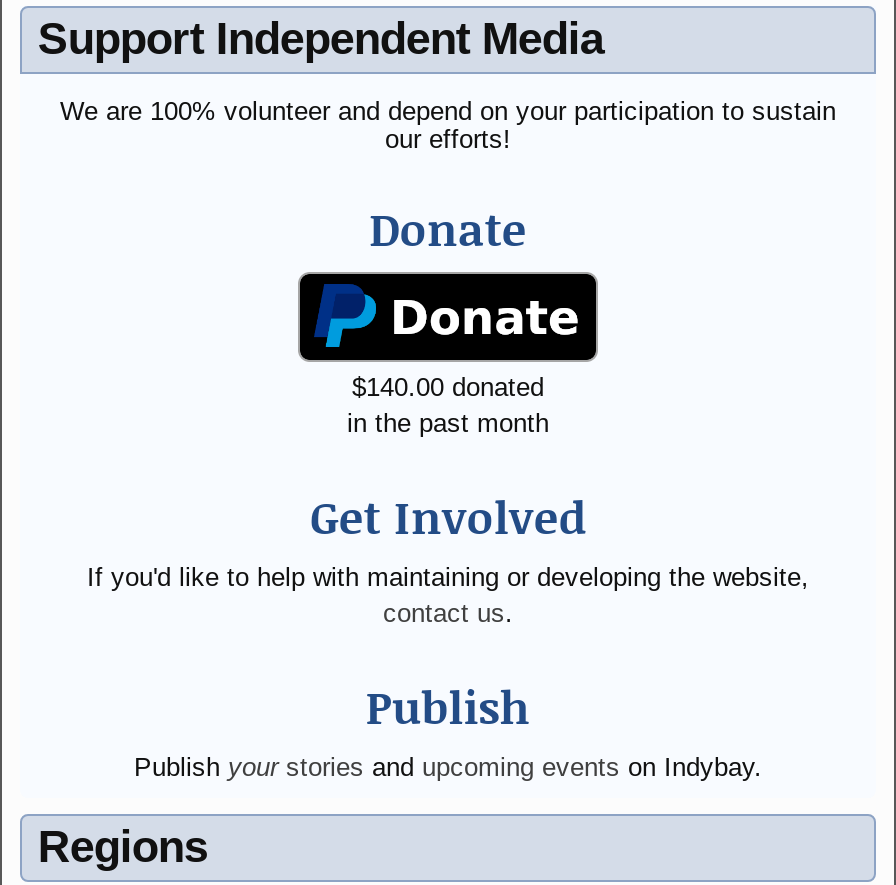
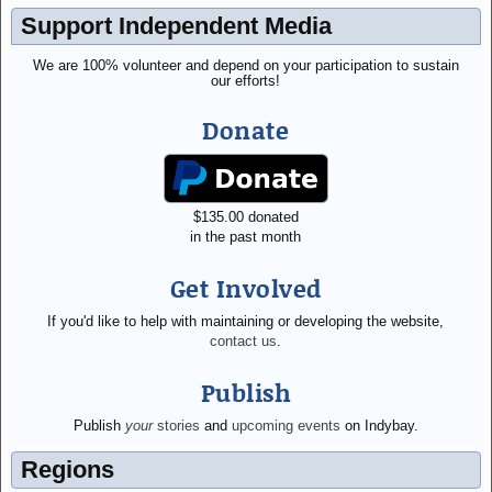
- $140.00 donated
+ $135.00 donated
